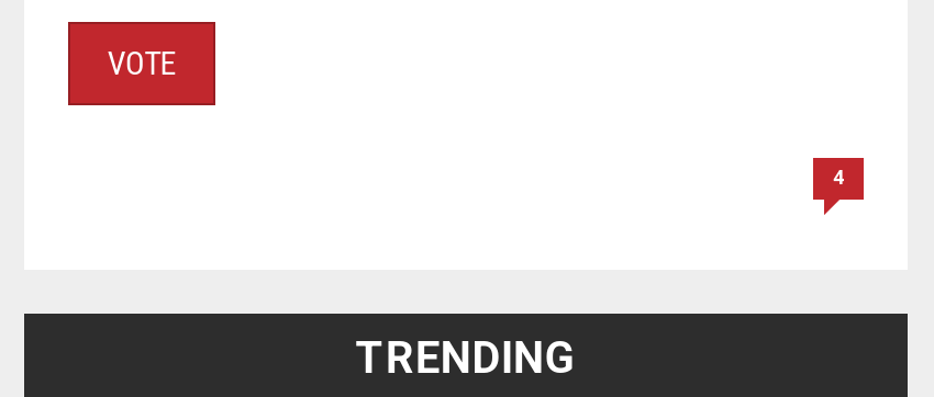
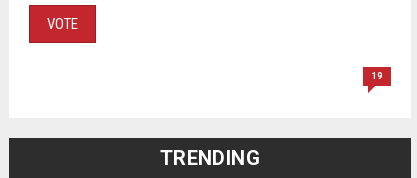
- 4
+ 19
